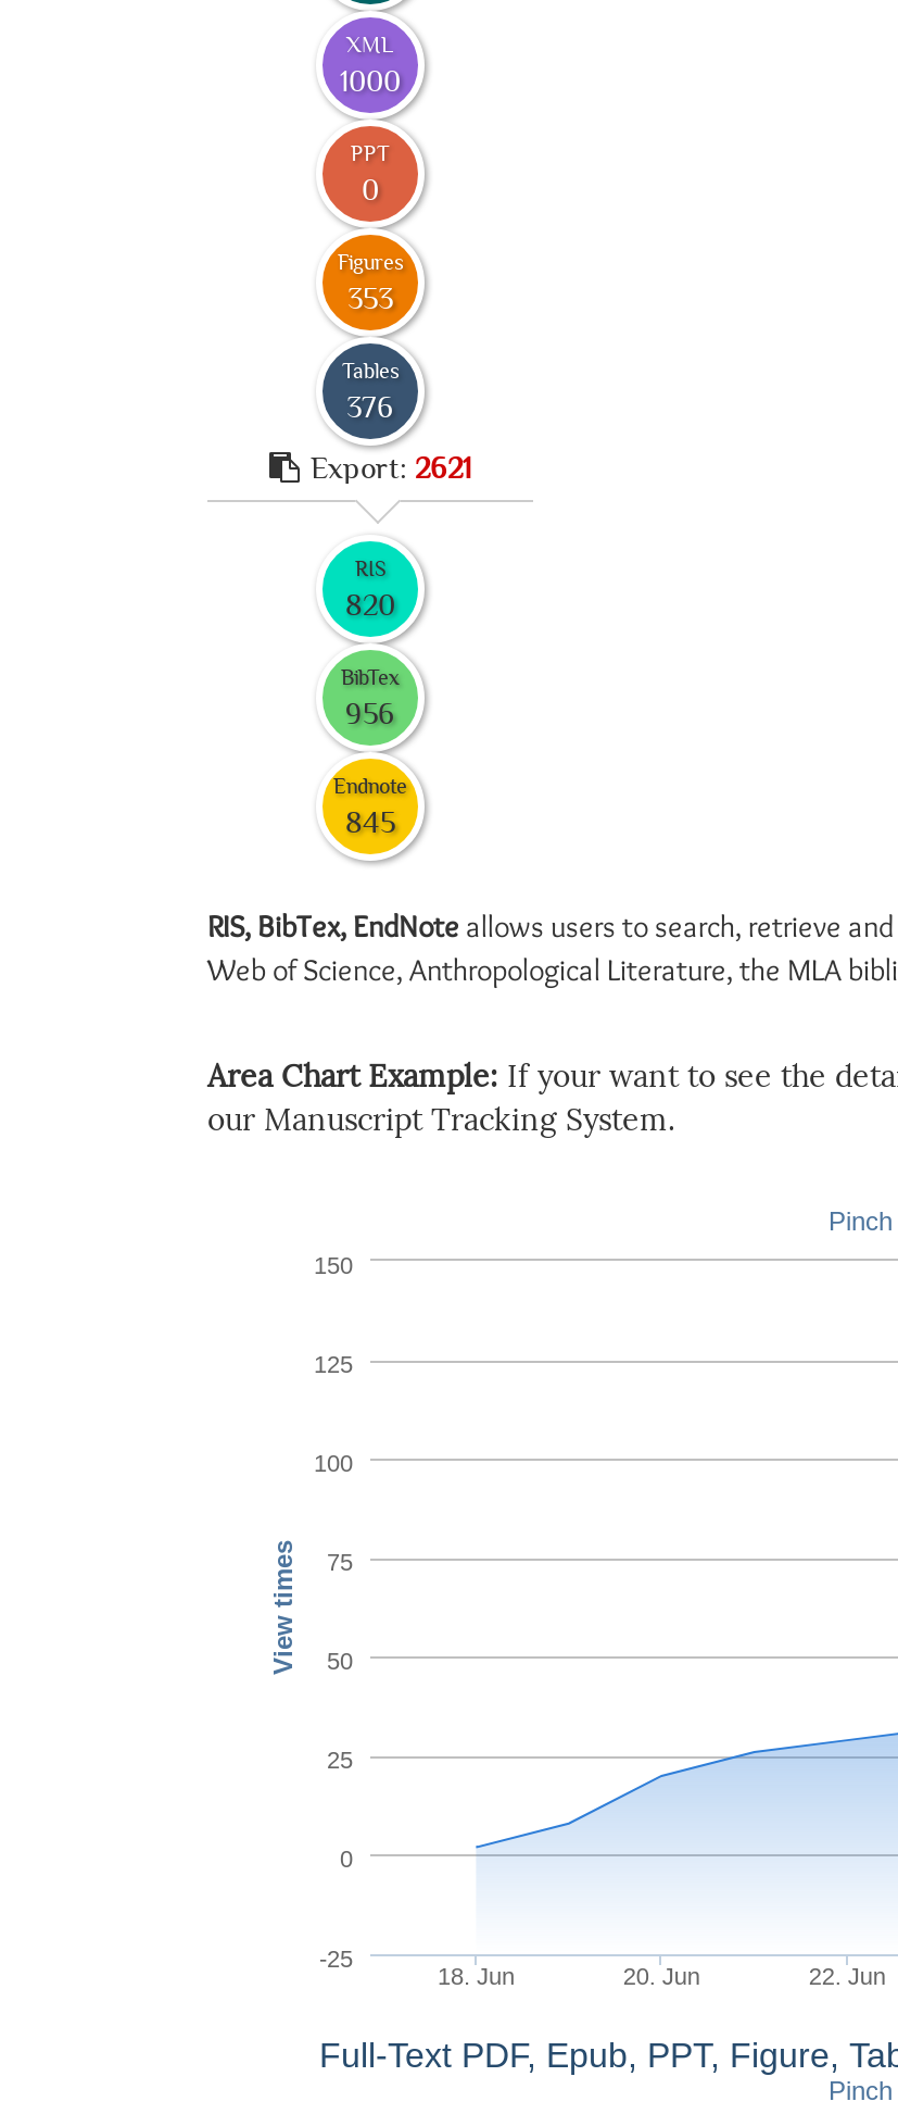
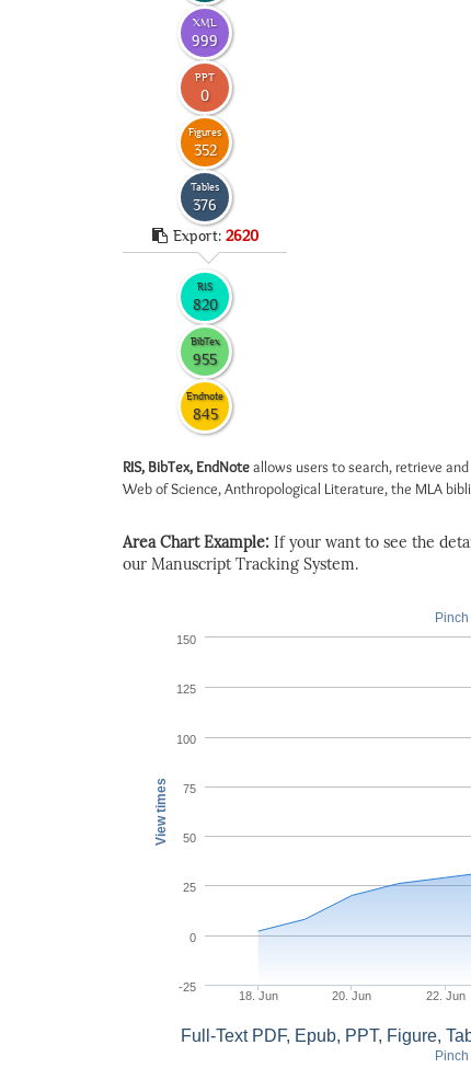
- 1000
+ 999

- 353
+ 352

- Export: 2621
+ Export: 2620

- 956
+ 955
